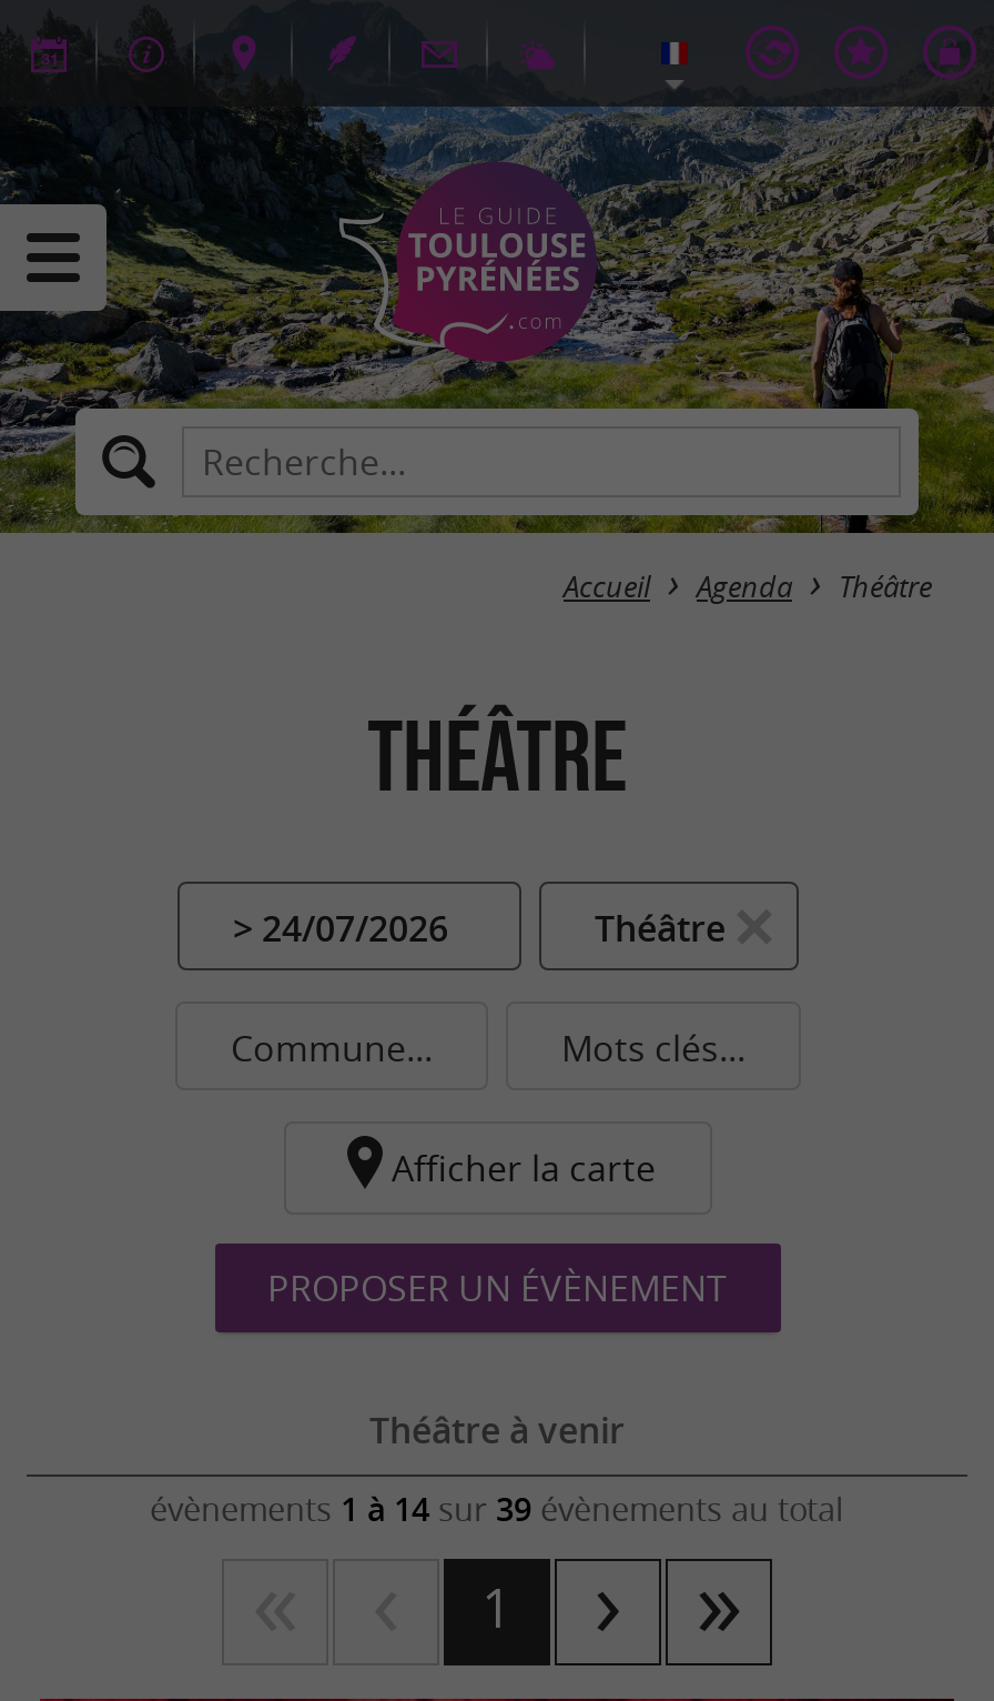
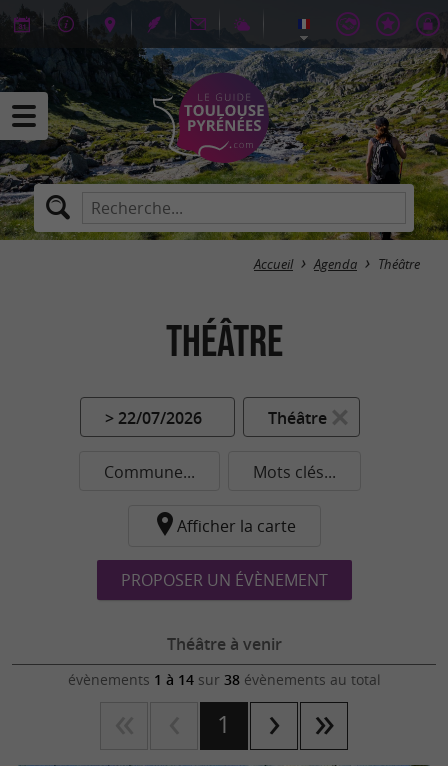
- > 24/07/2026
+ > 22/07/2026

- évènements 1 à 14 sur 39 évènements au total
+ évènements 1 à 14 sur 38 évènements au total
